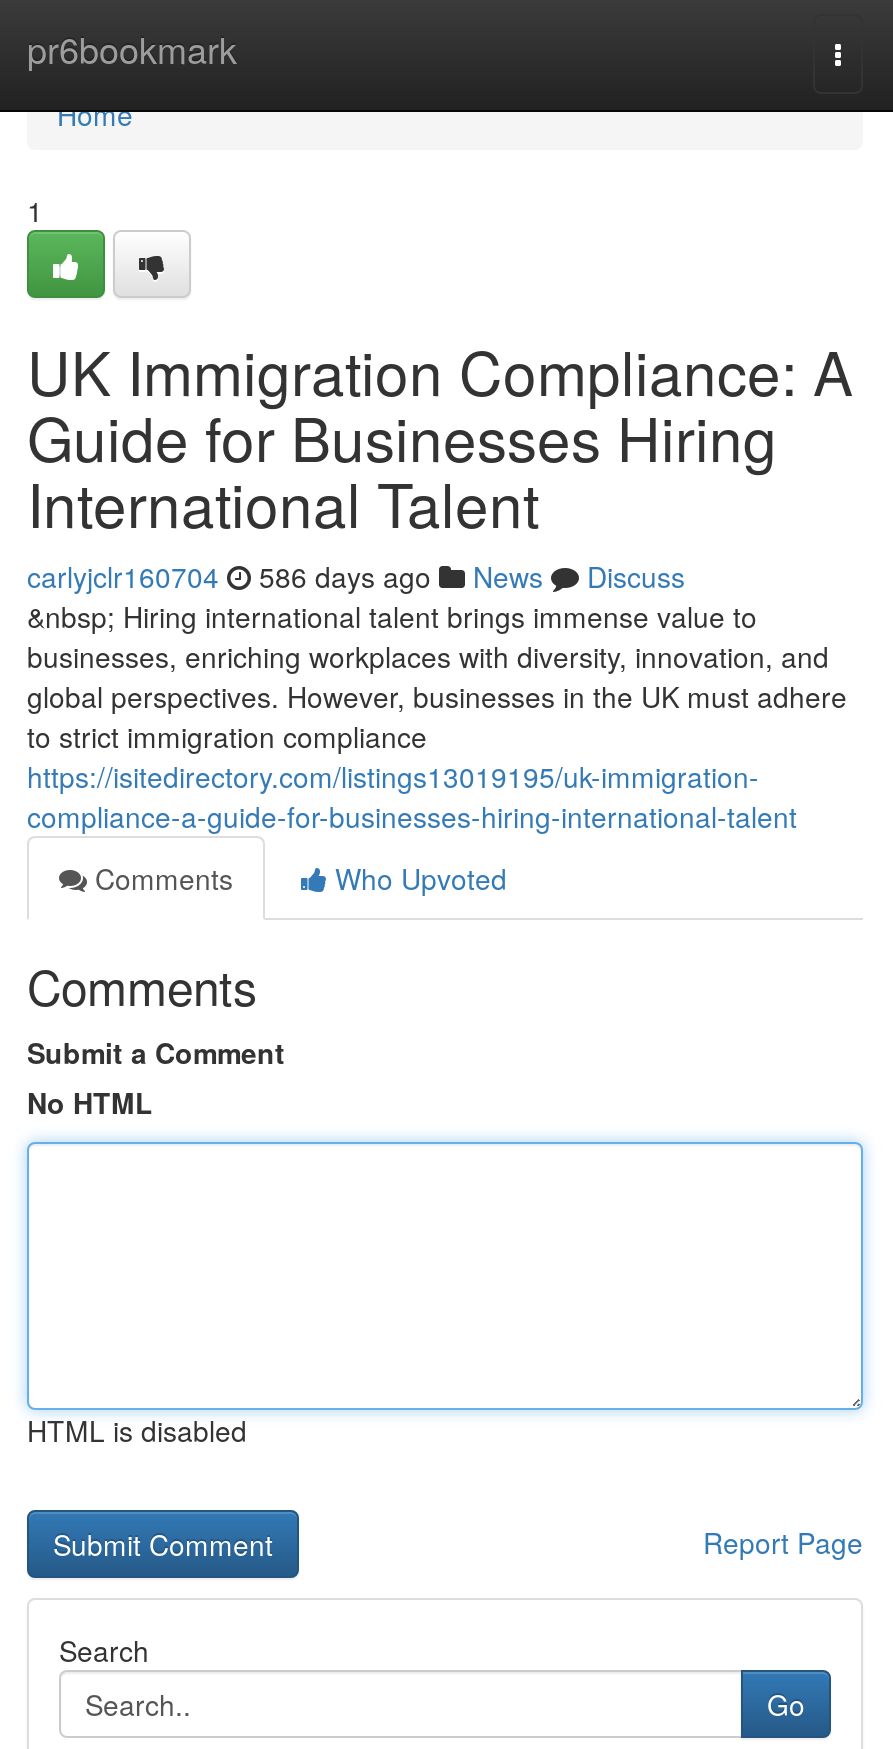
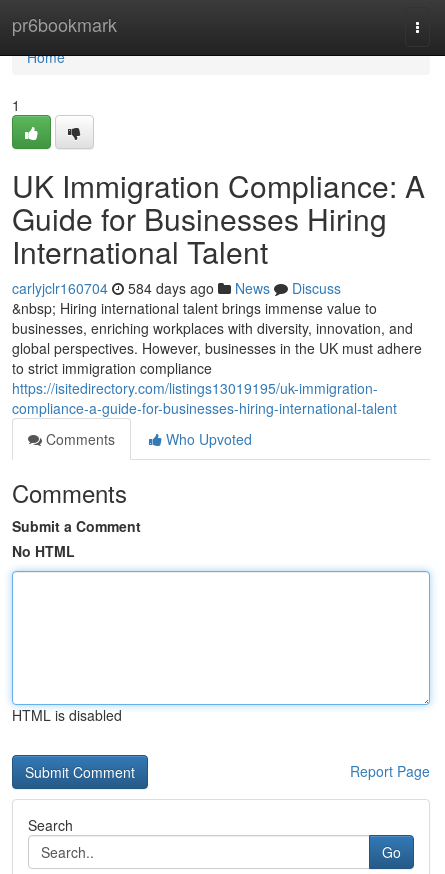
- carlyjclr160704 586 days ago News Discuss
+ carlyjclr160704 584 days ago News Discuss
